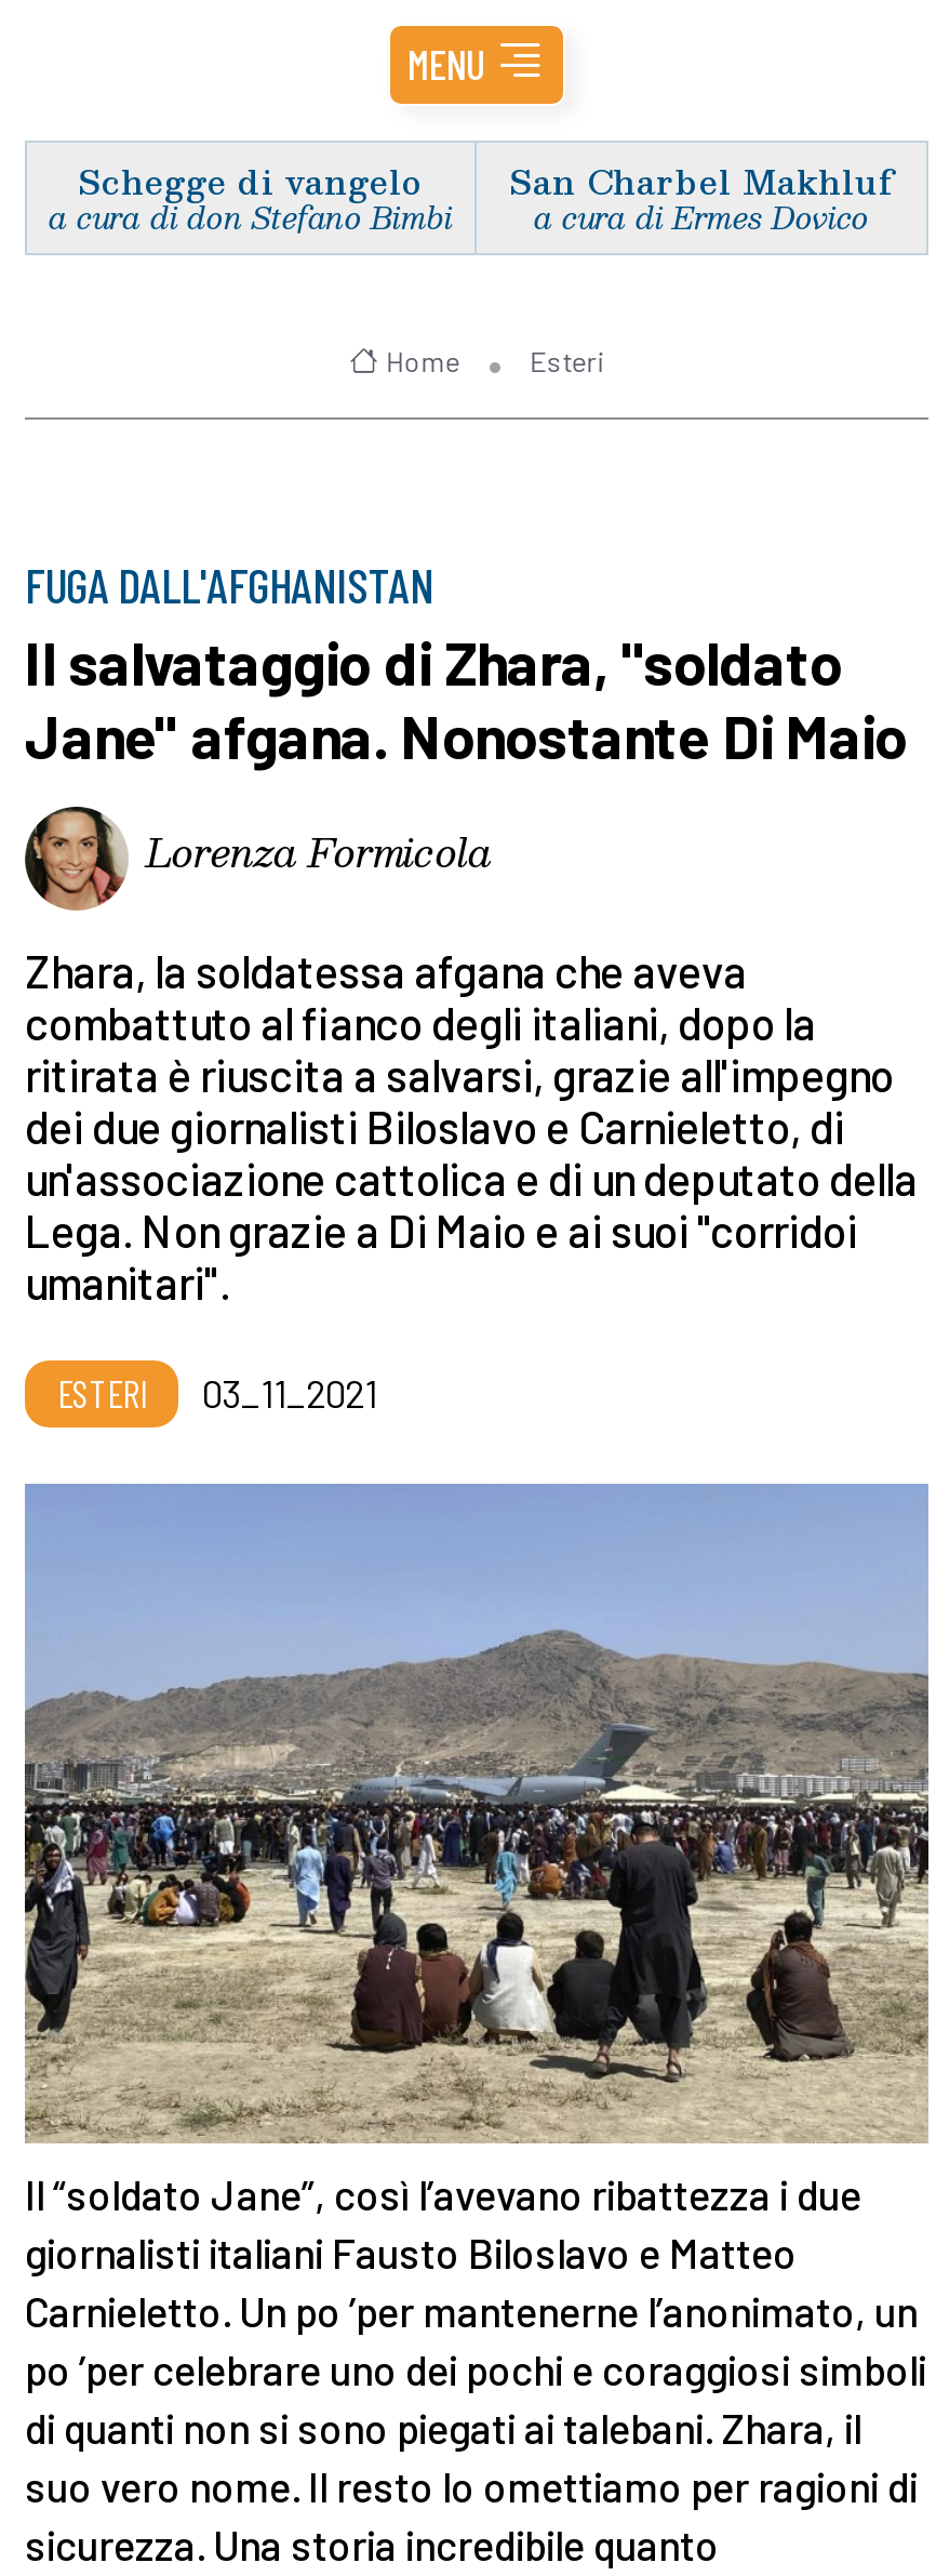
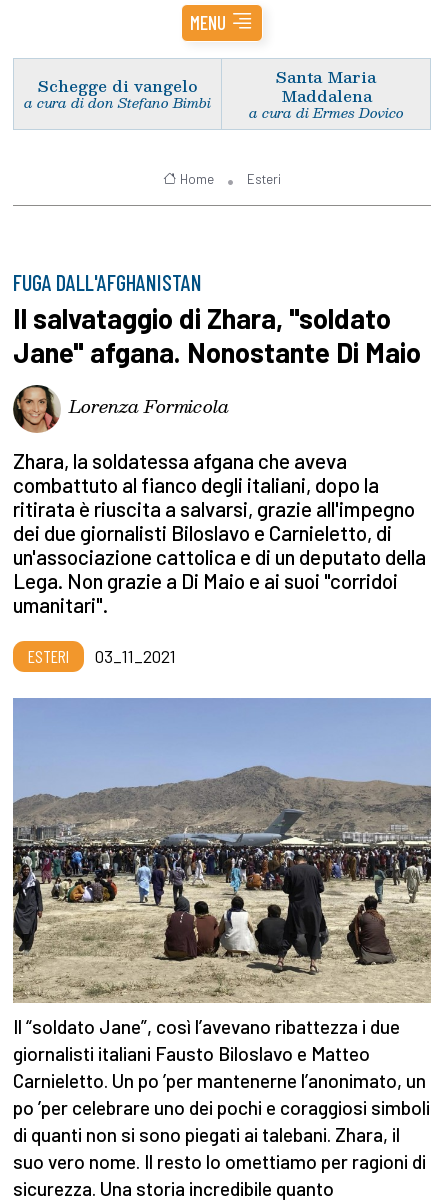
- San Charbel Makhluf
+ Santa Maria
+ Maddalena
